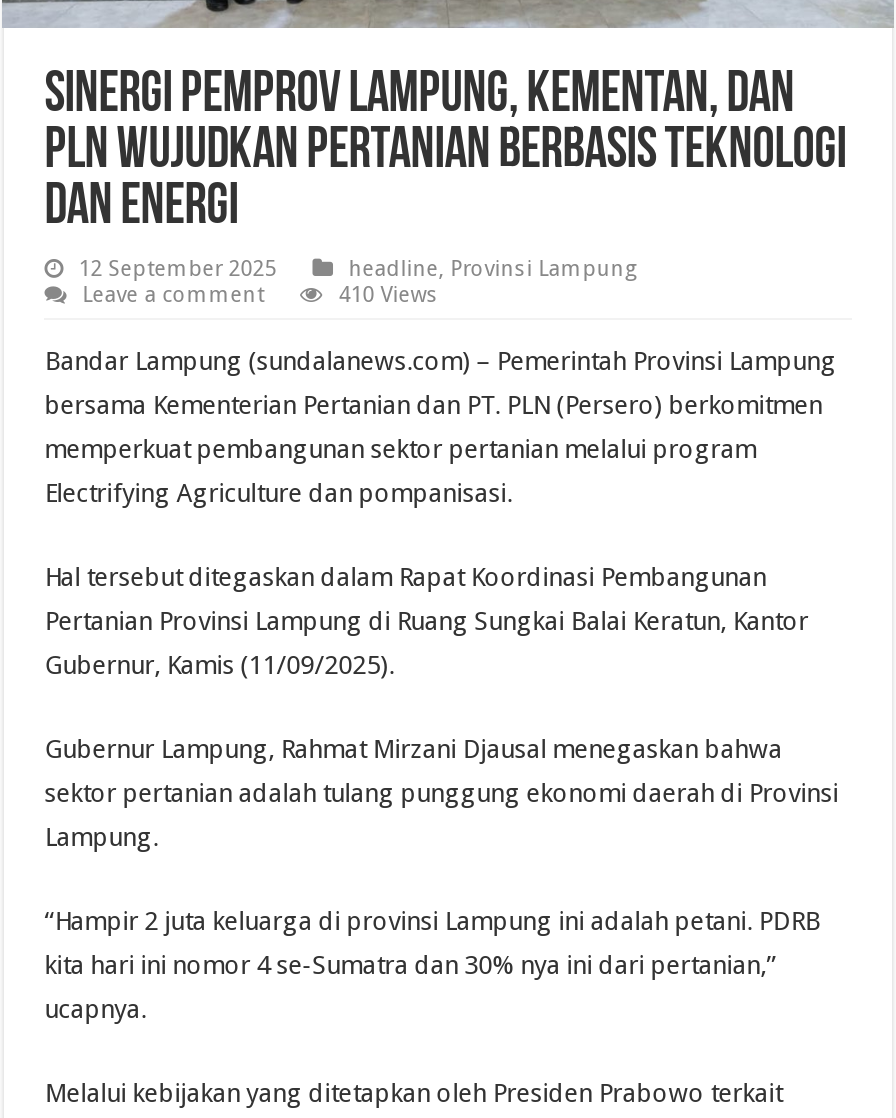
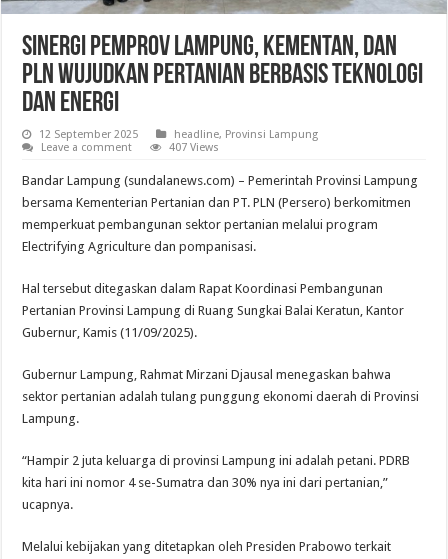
- 410 Views
+ 407 Views
